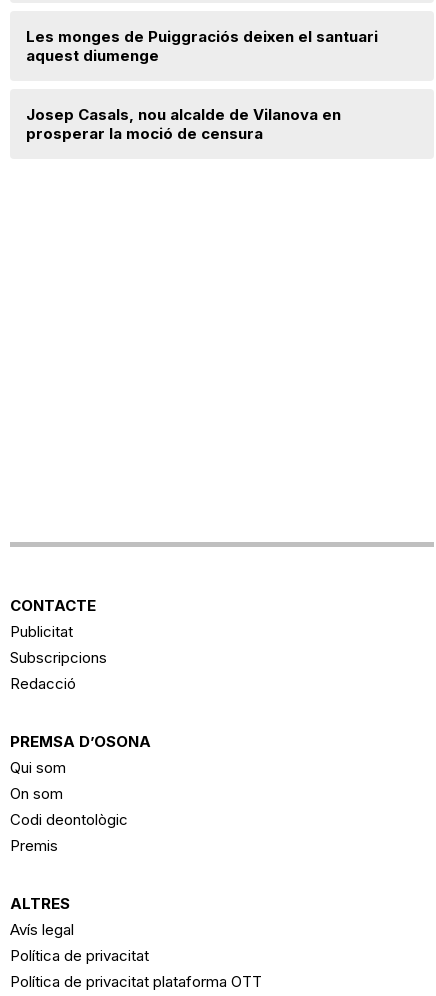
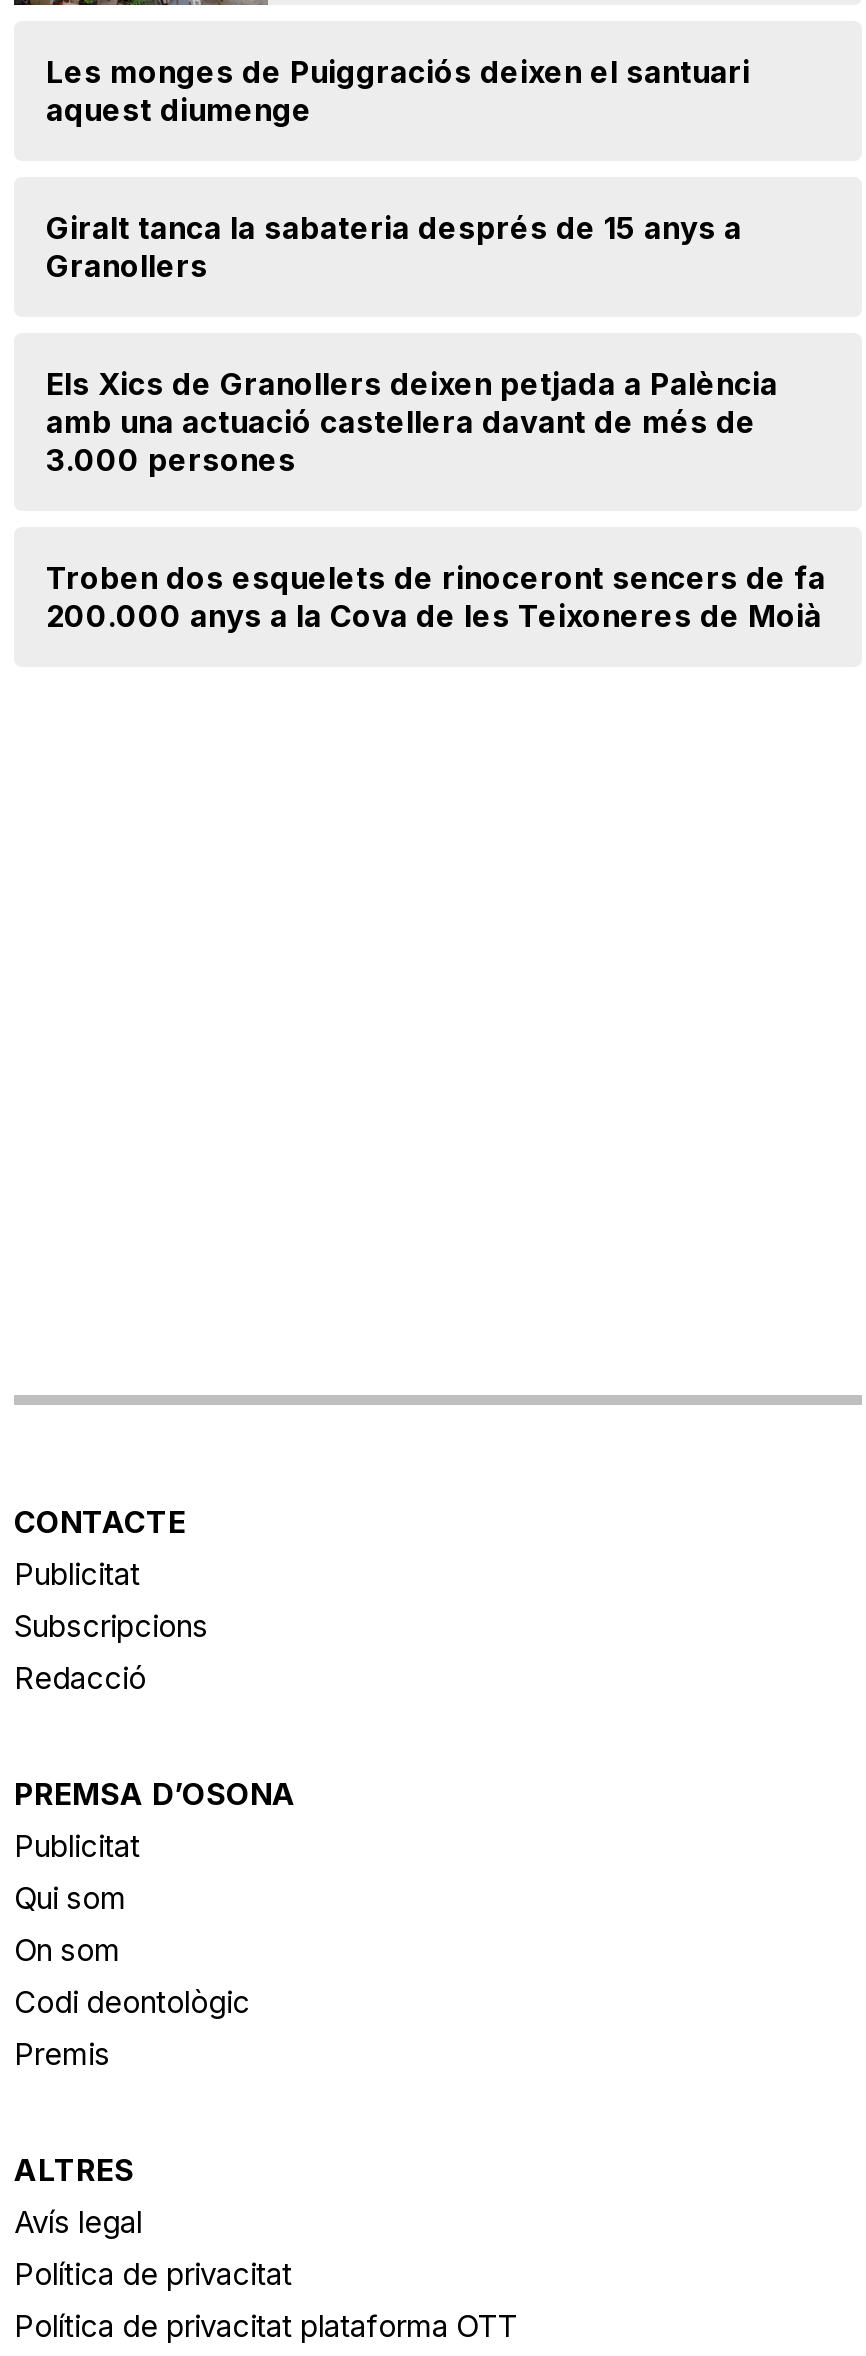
- Josep Casals, nou alcalde de Vilanova en
- prosperar la moció de censura
+ Giralt tanca la sabateria després de 15 anys a
+ Granollers
+ Els Xics de Granollers deixen petjada a Palència
+ amb una actuació castellera davant de més de
+ 3.000 persones
+ Troben dos esquelets de rinoceront sencers de fa
+ 200.000 anys a la Cova de les Teixoneres de Moià

+ Publicitat
